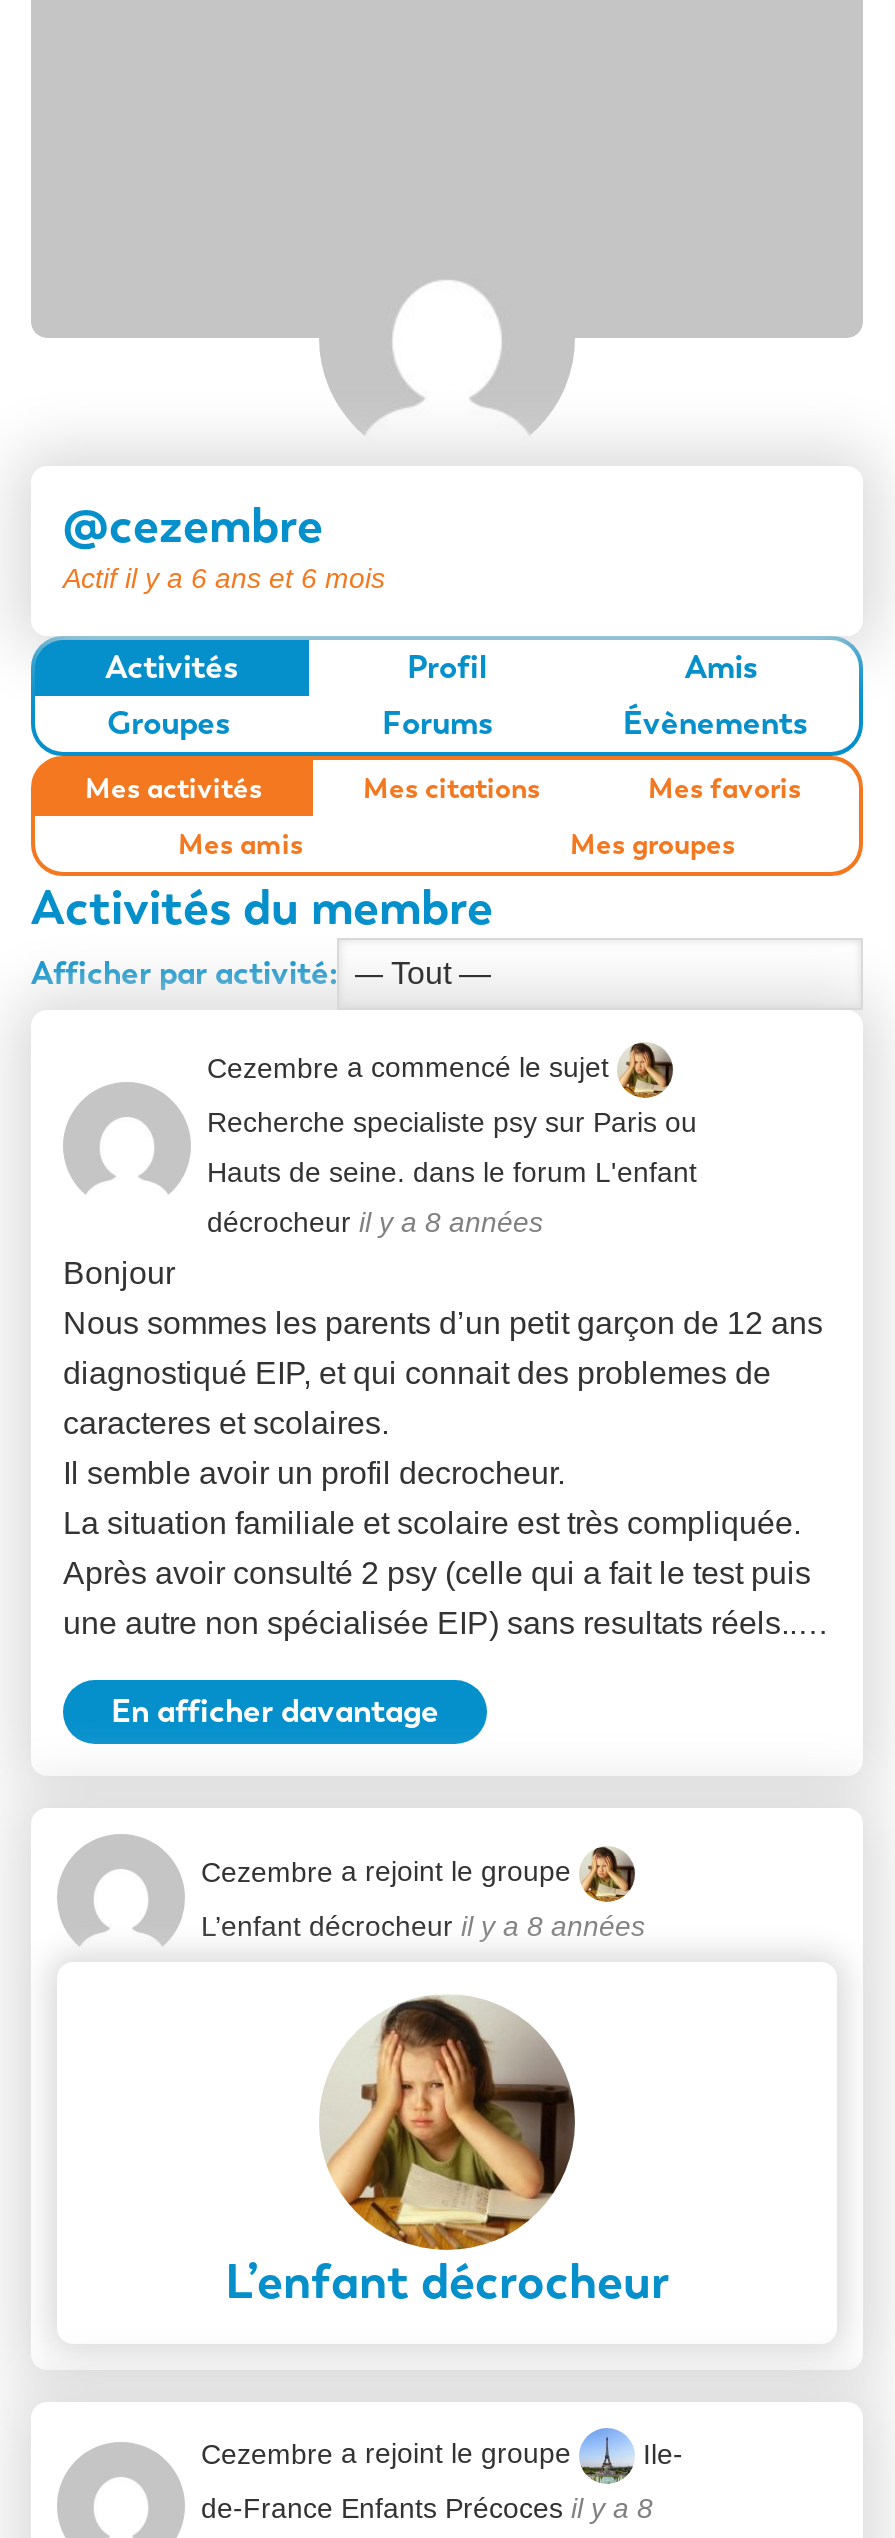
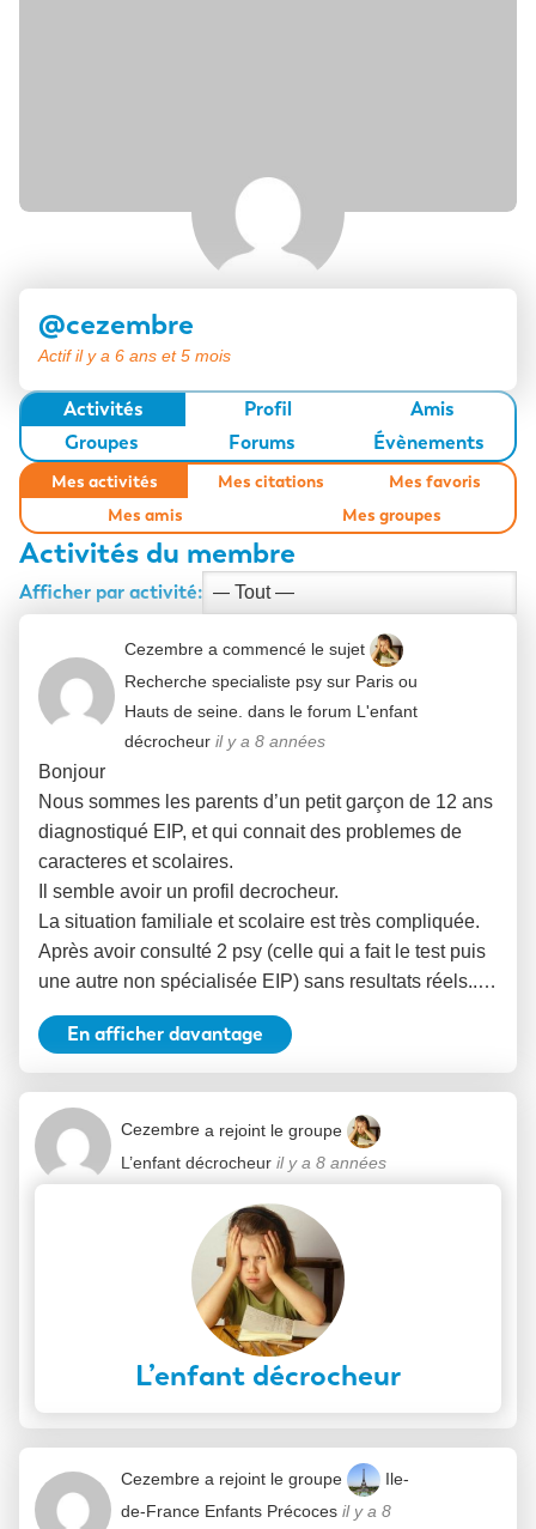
- Actif il y a 6 ans et 6 mois
+ Actif il y a 6 ans et 5 mois
